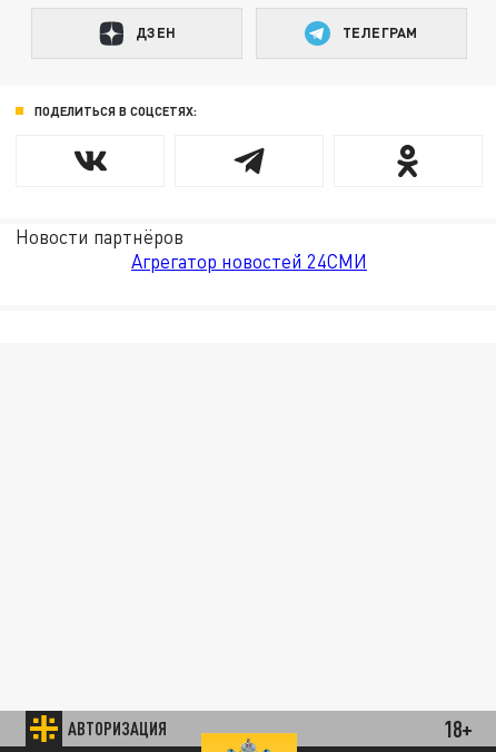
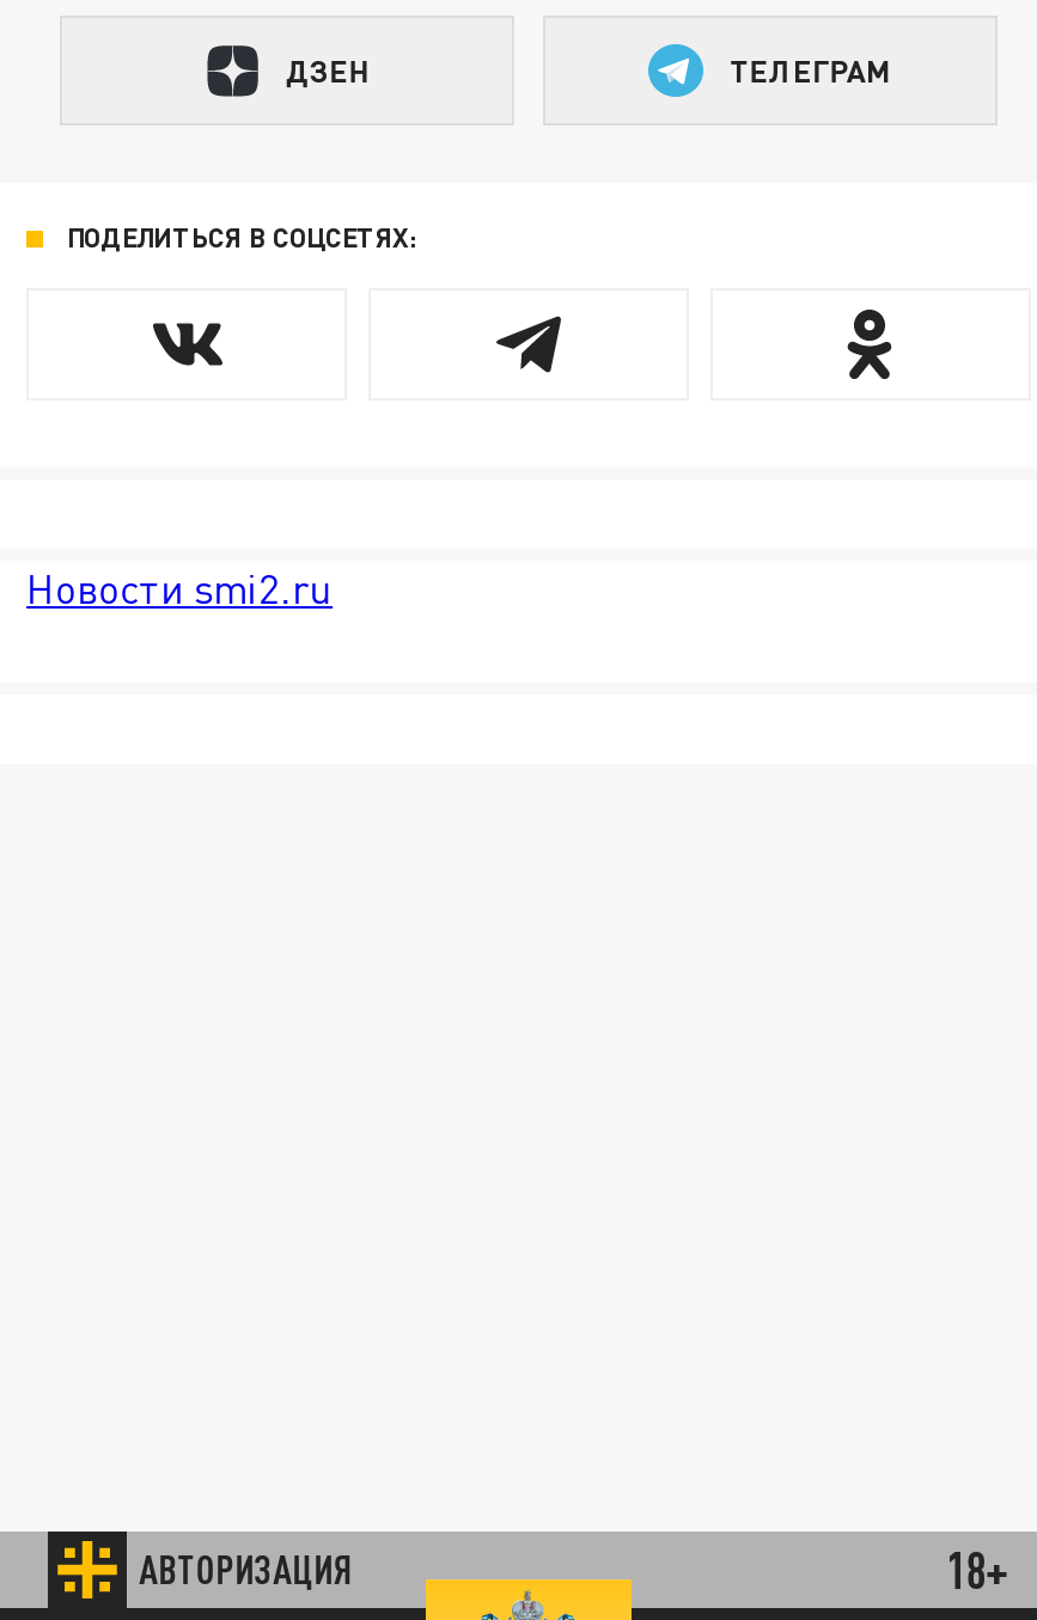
- Новости партнёров
- Агрегатор новостей 24СМИ
+ Новости smi2.ru
